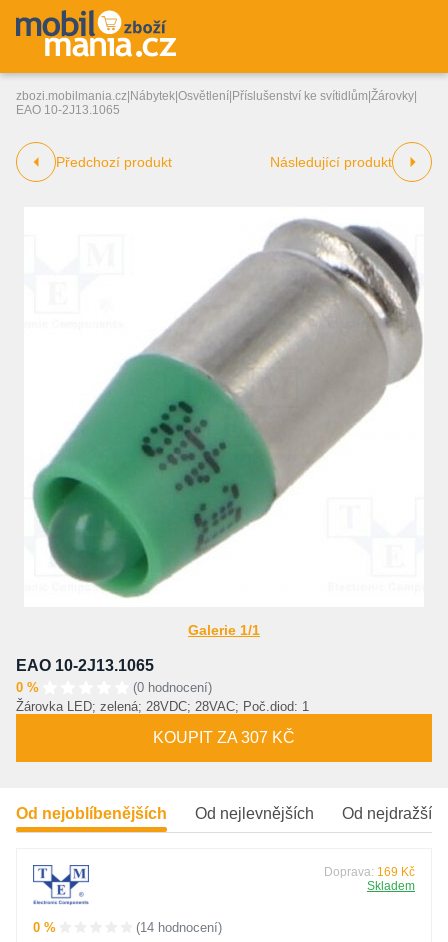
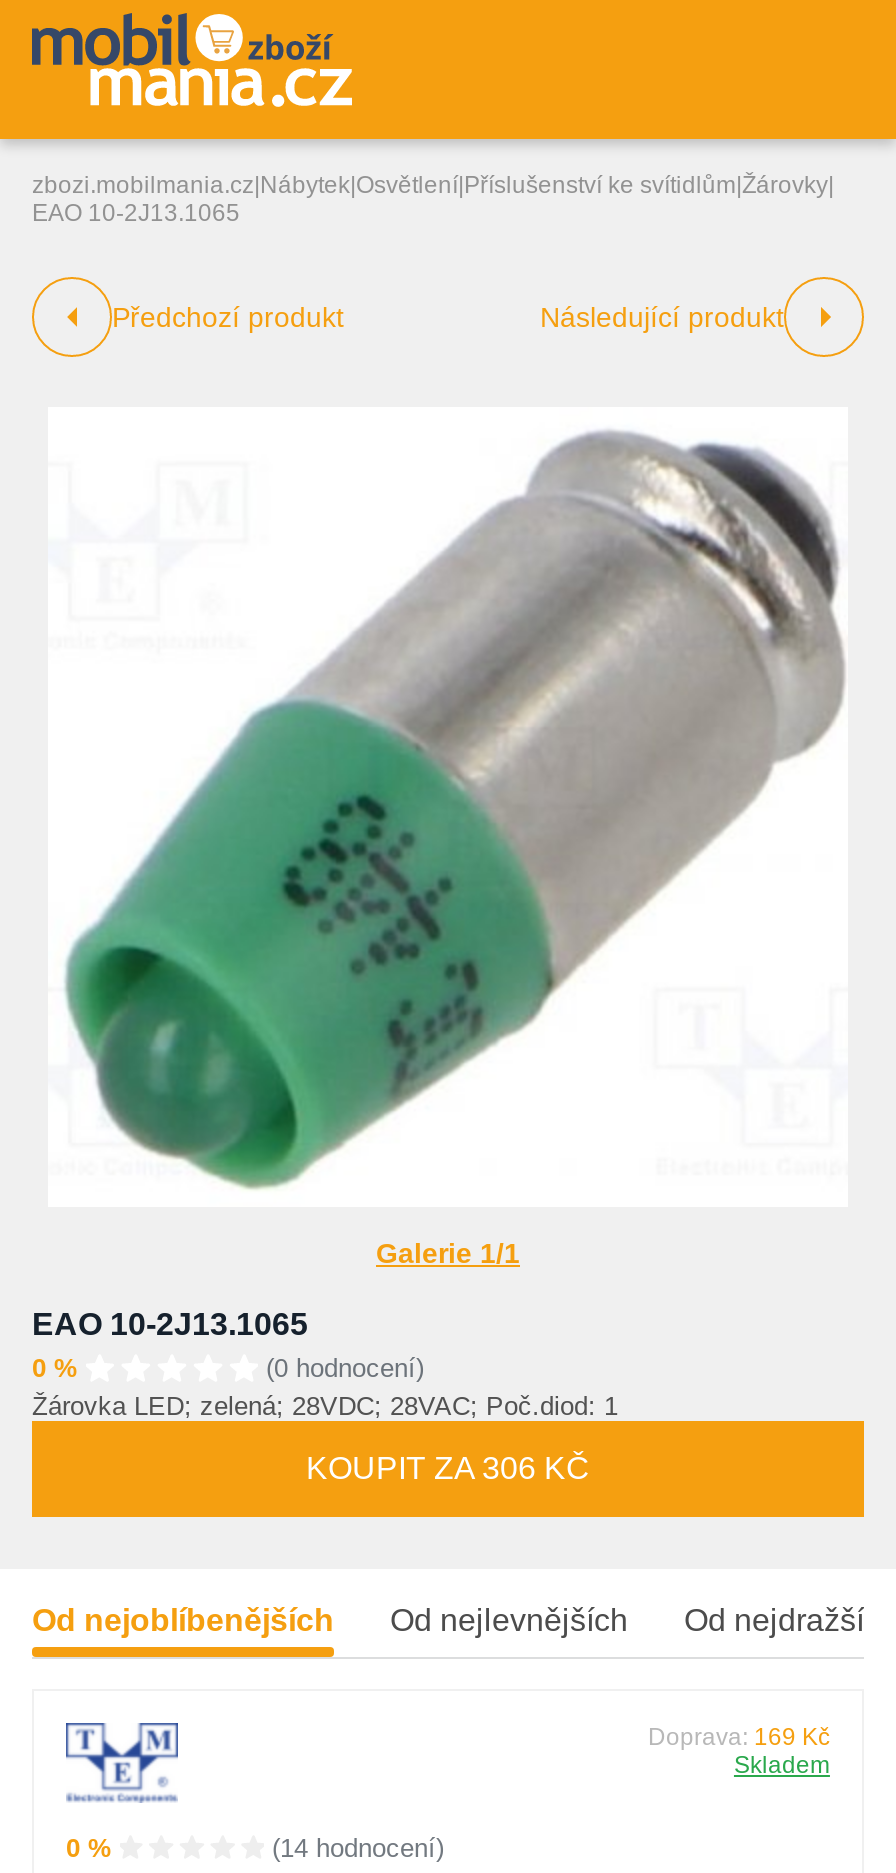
- KOUPIT ZA 307 KČ
+ KOUPIT ZA 306 KČ
